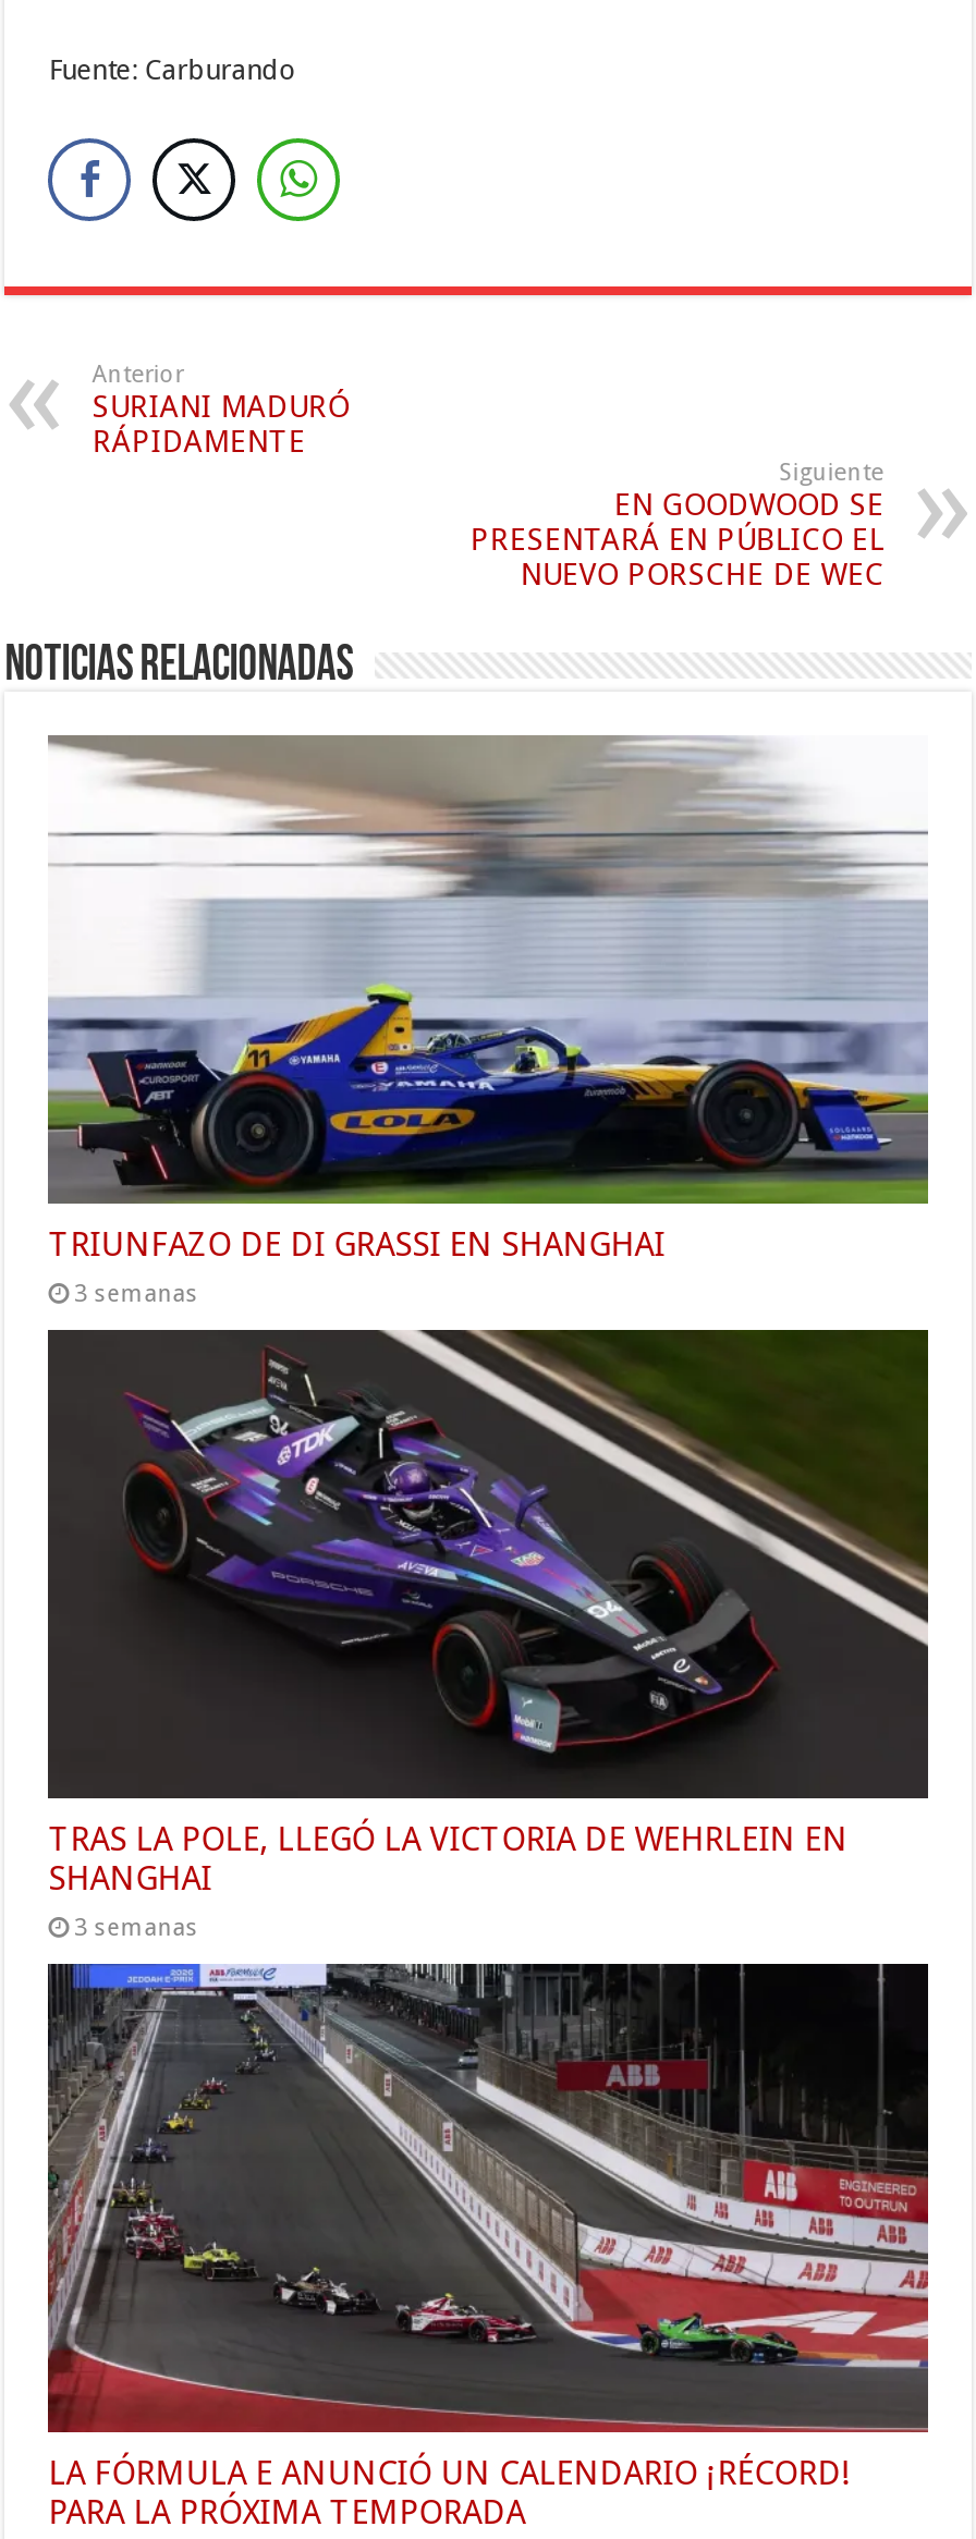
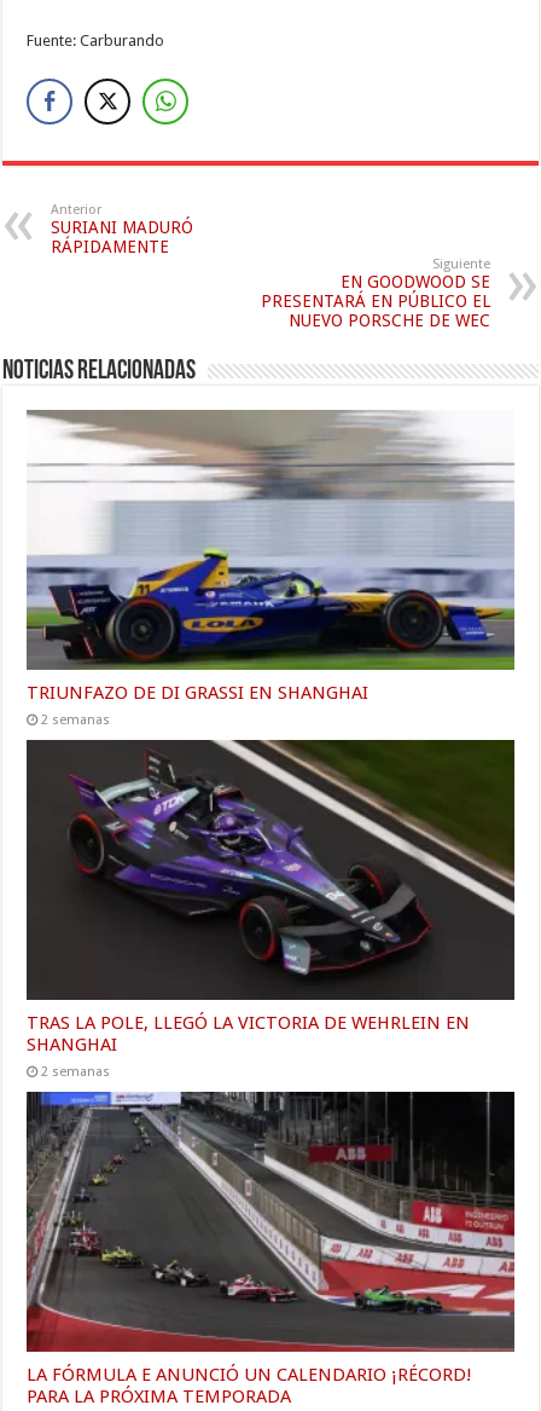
- 3 semanas
+ 2 semanas

- 3 semanas
+ 2 semanas
